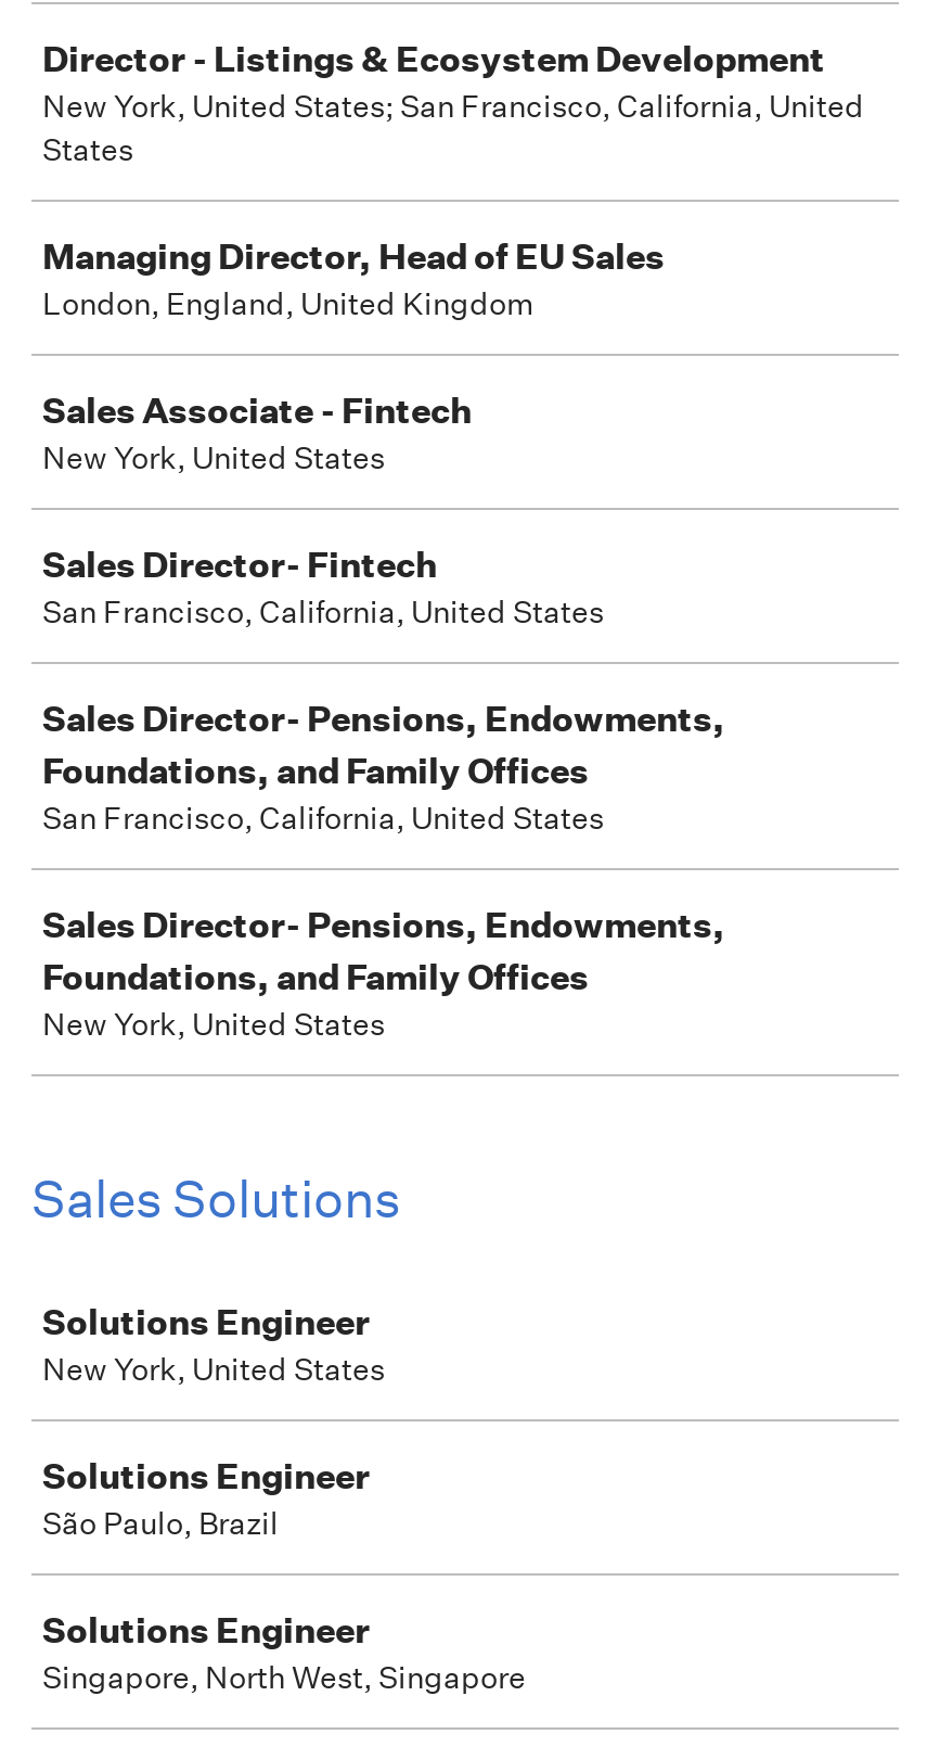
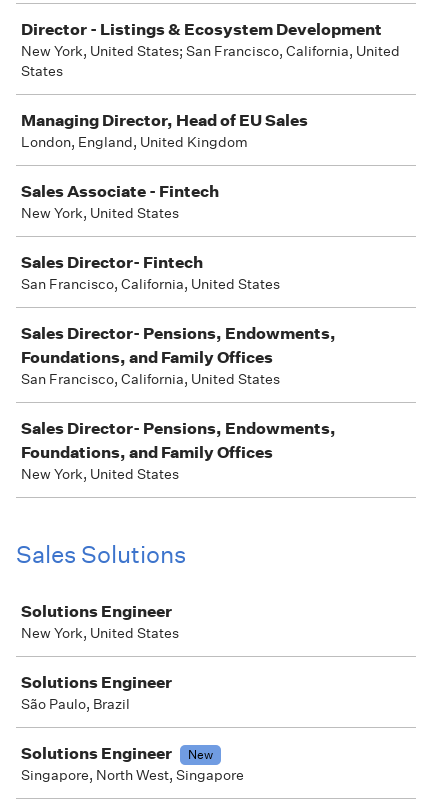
+ New
